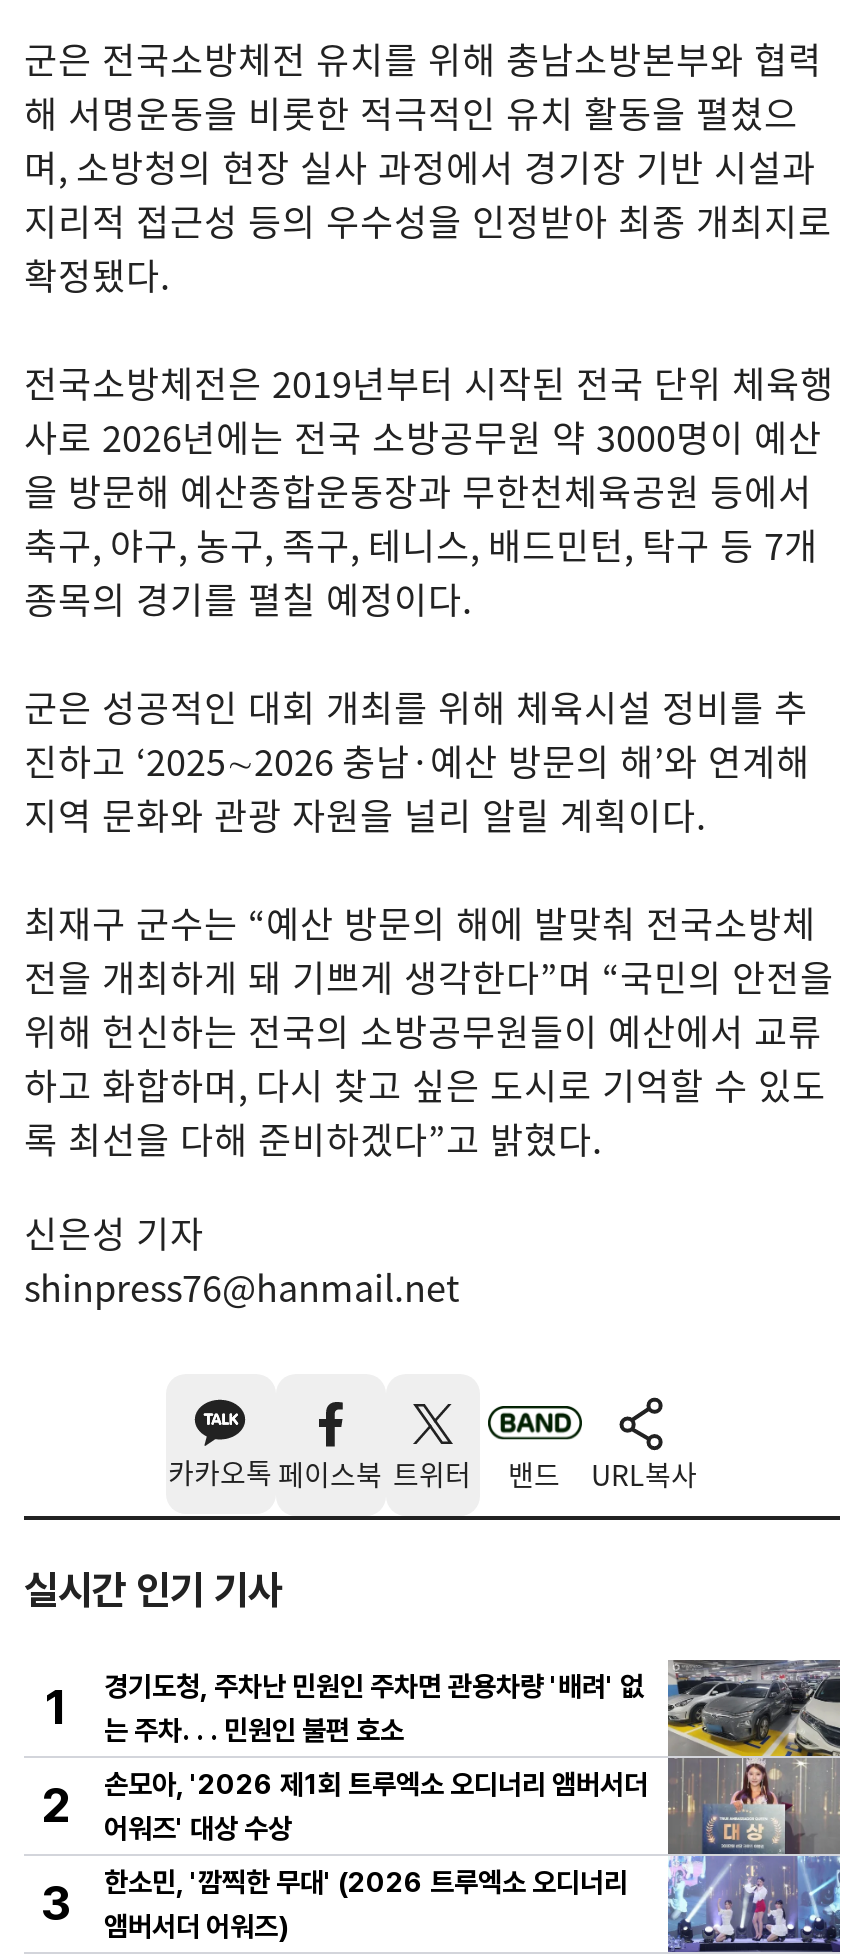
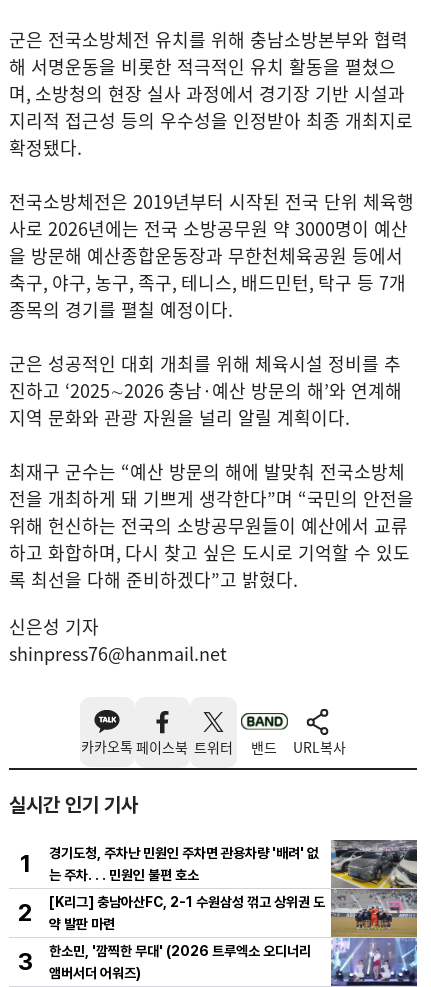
- [image]
- 손모아, '2026 제1회 트루엑소 오디너리 앰버서더
- 어워즈' 대상 수상
+ [image]
+ [K리그] 충남아산FC, 2-1 수원삼성 꺾고 상위권 도
+ 약 발판 마련
